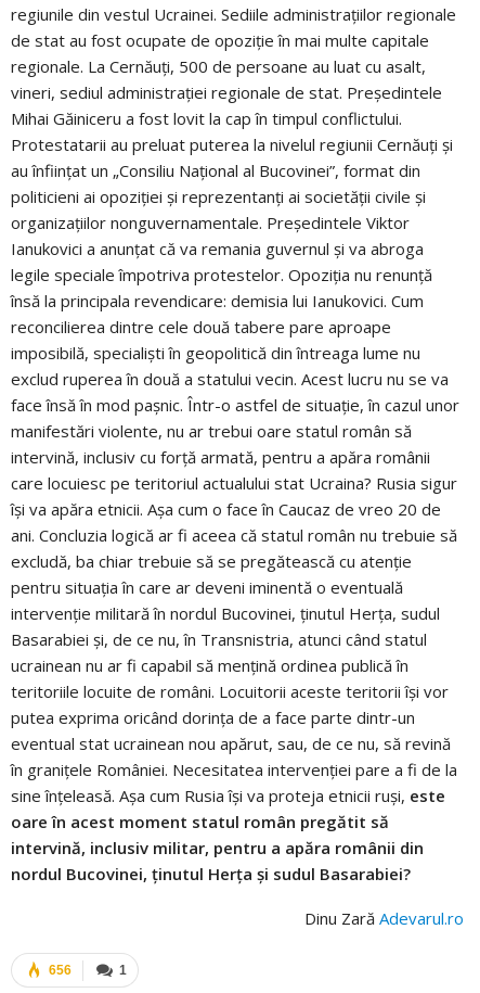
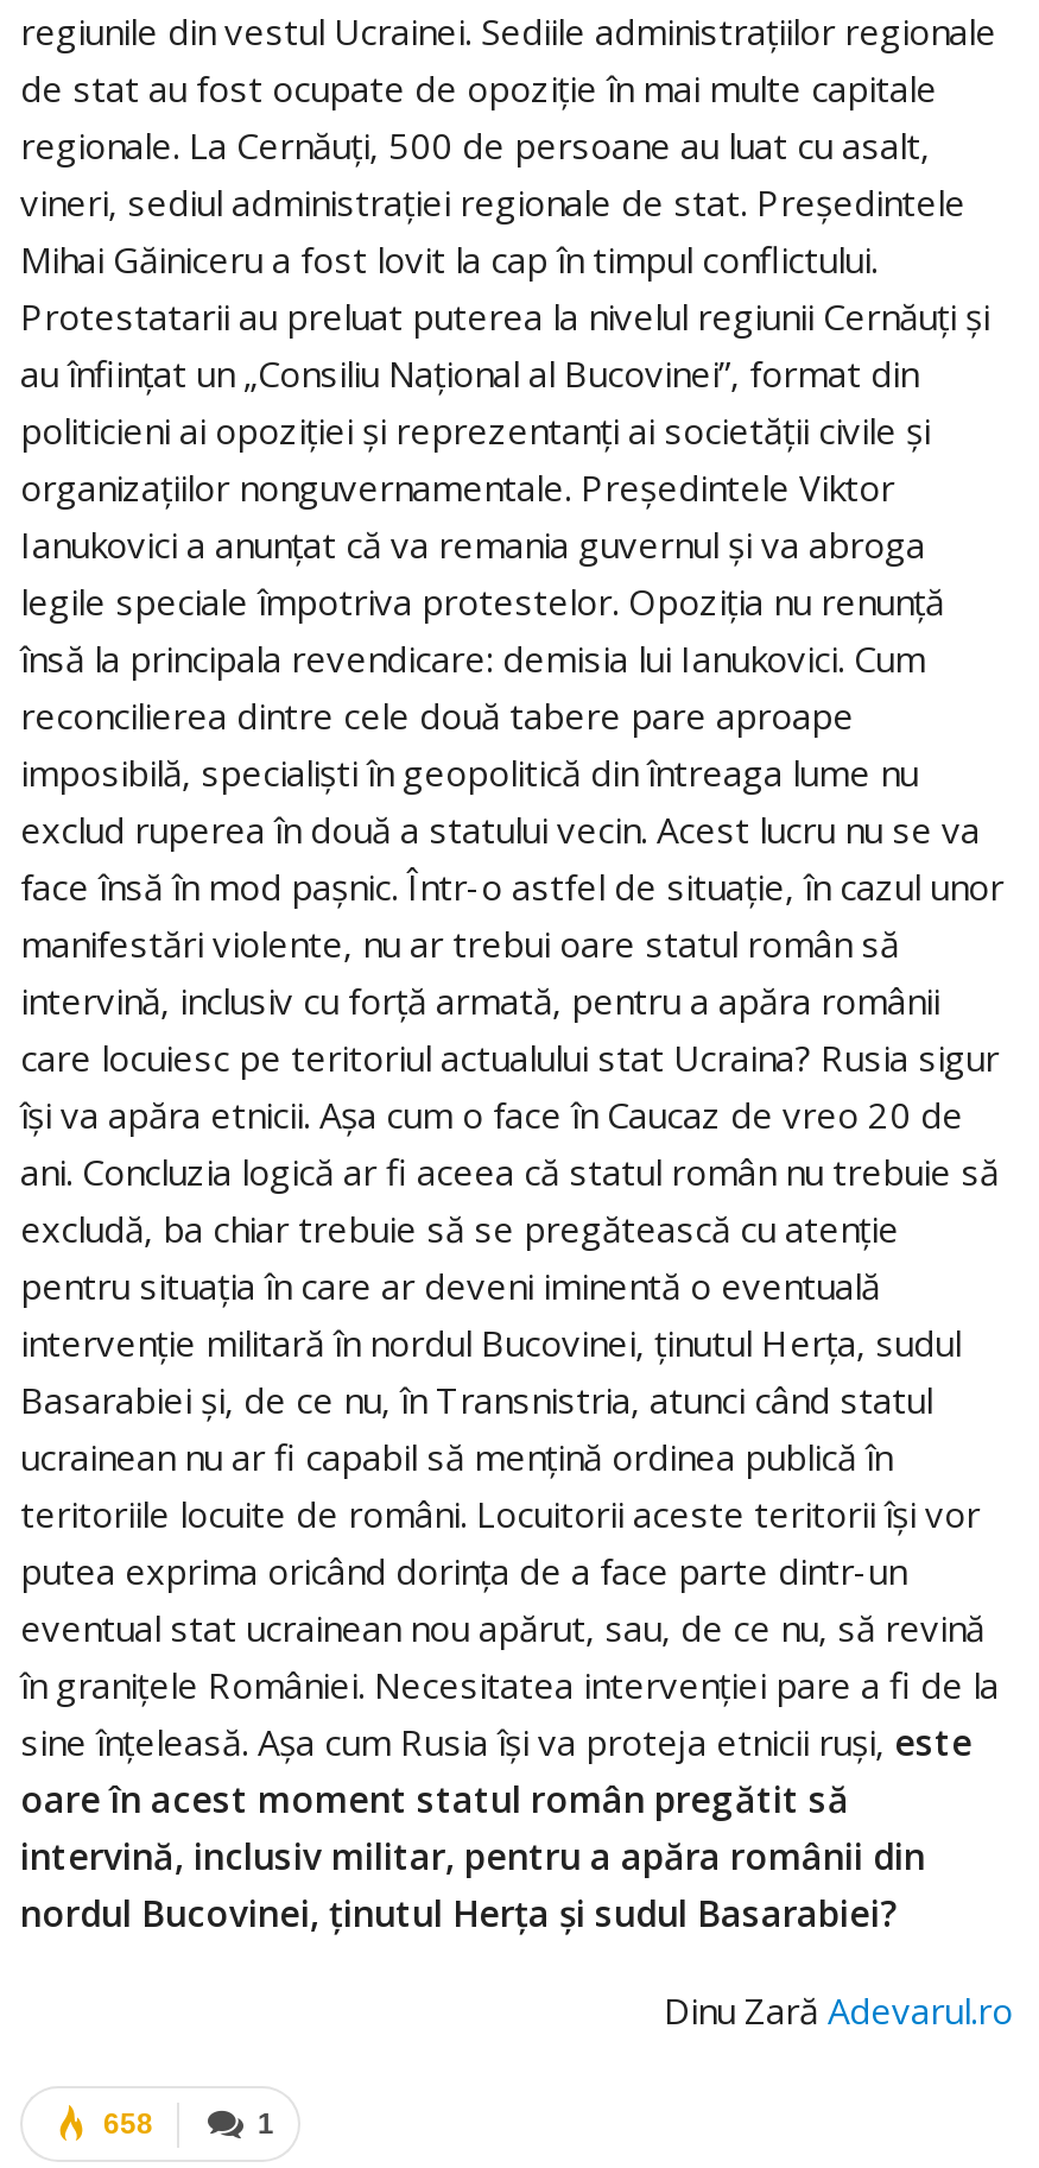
- 656
+ 658
